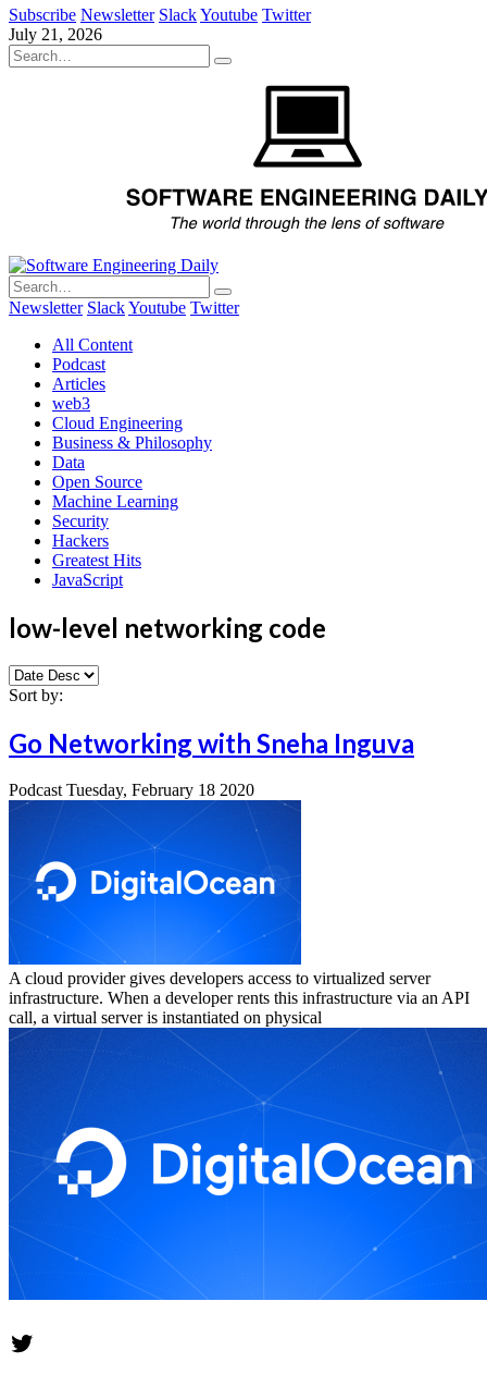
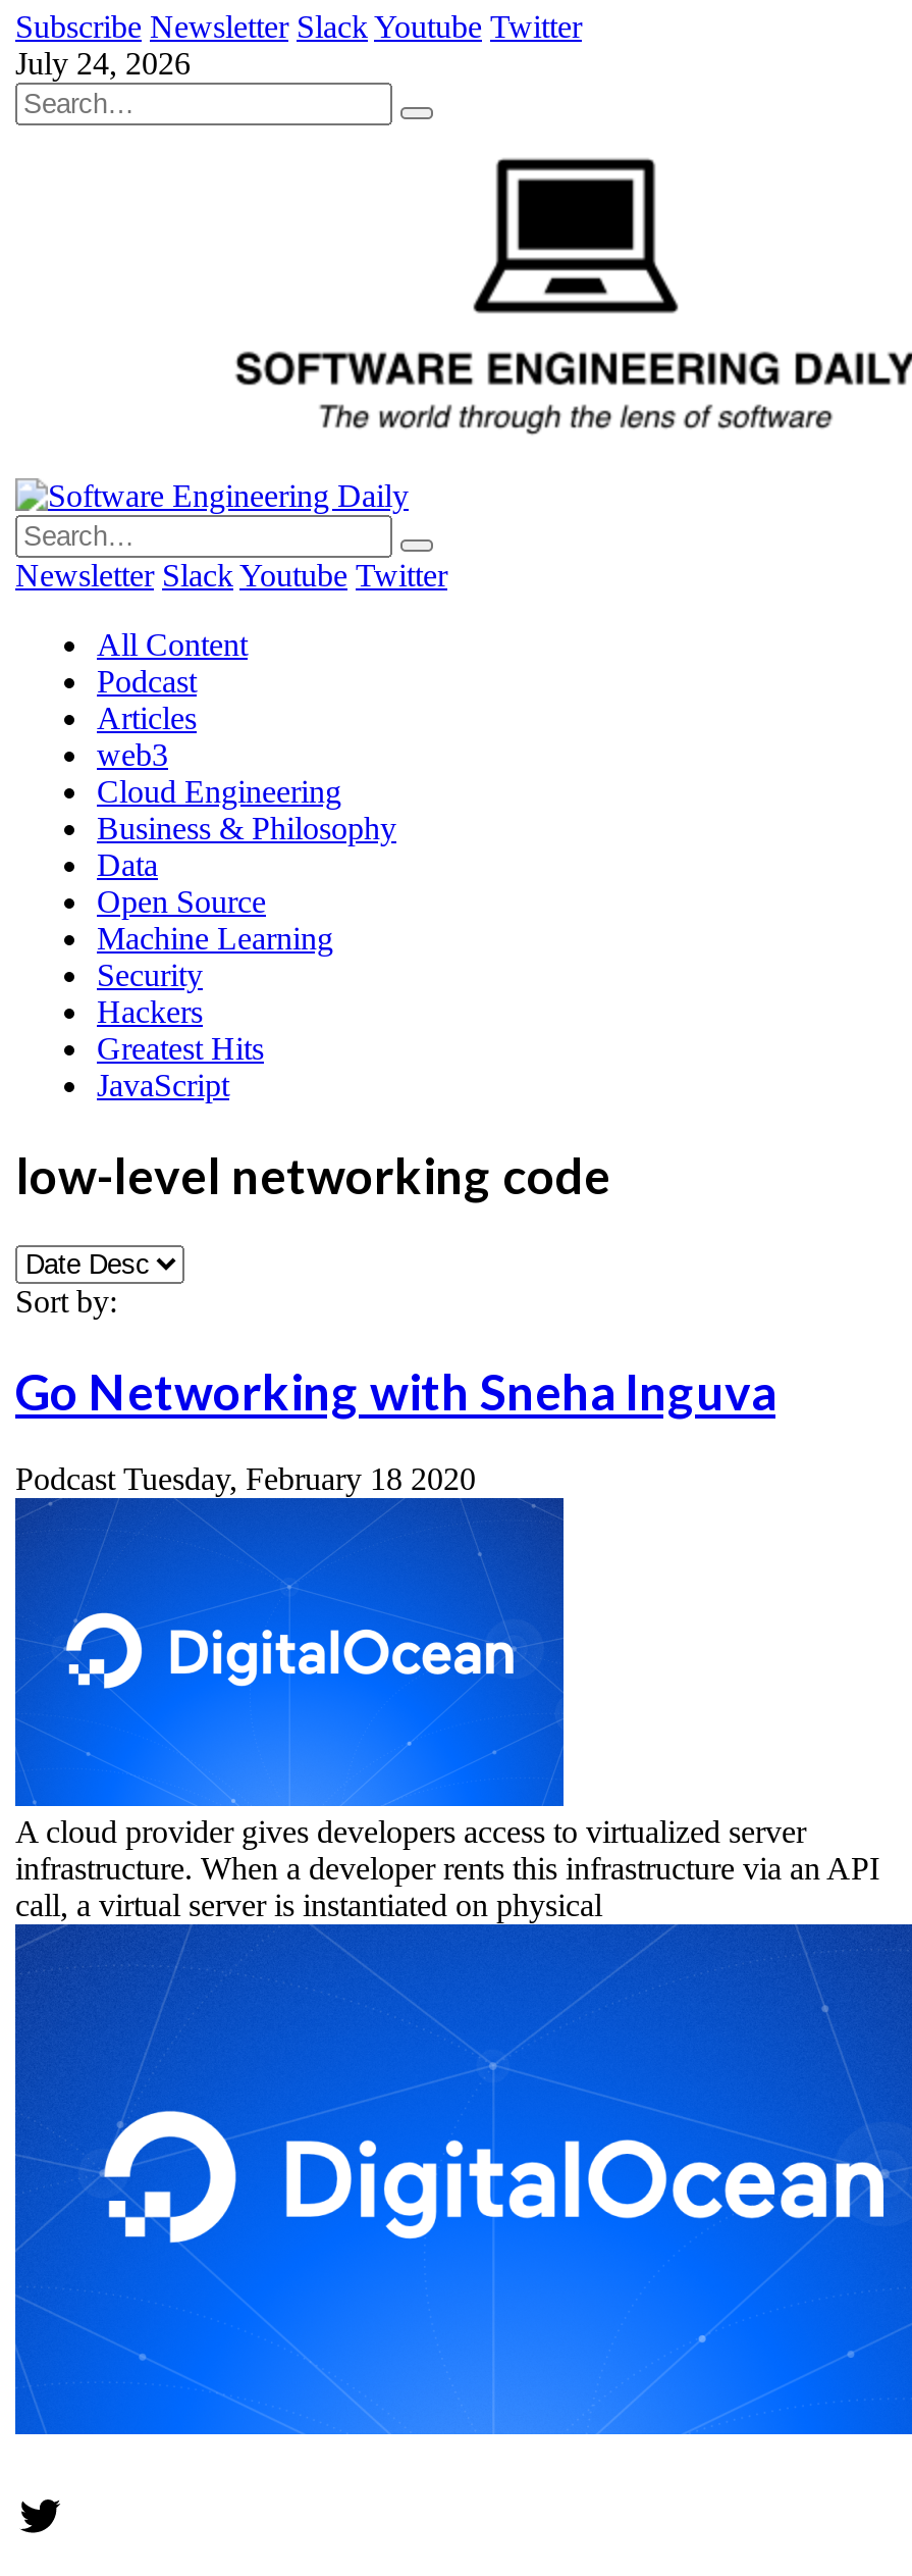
- July 21, 2026
+ July 24, 2026
